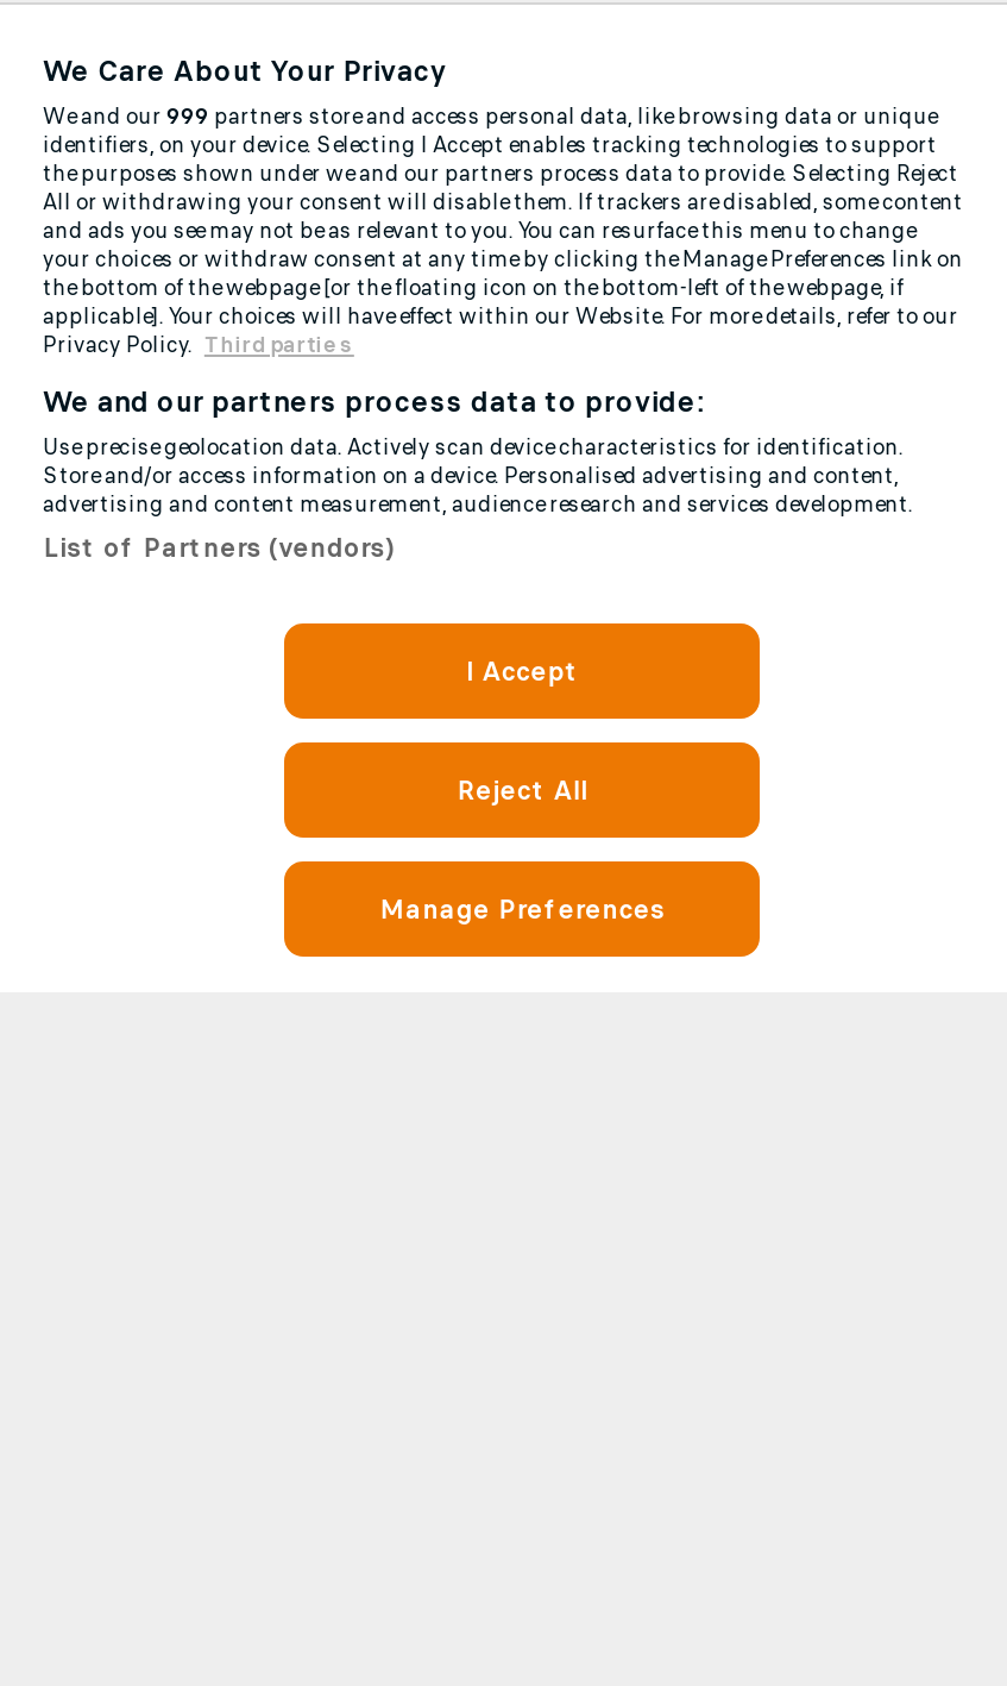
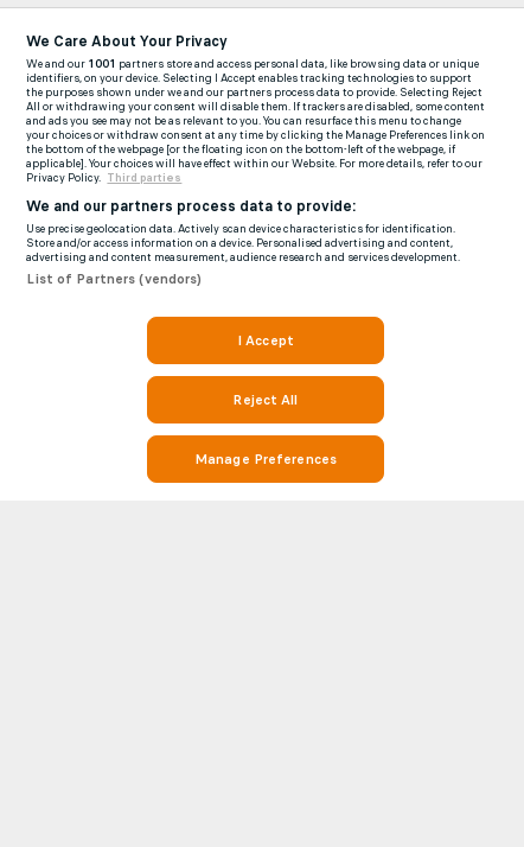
- We and our 999 partners store and access personal data, like browsing data or unique
+ We and our 1001 partners store and access personal data, like browsing data or unique
